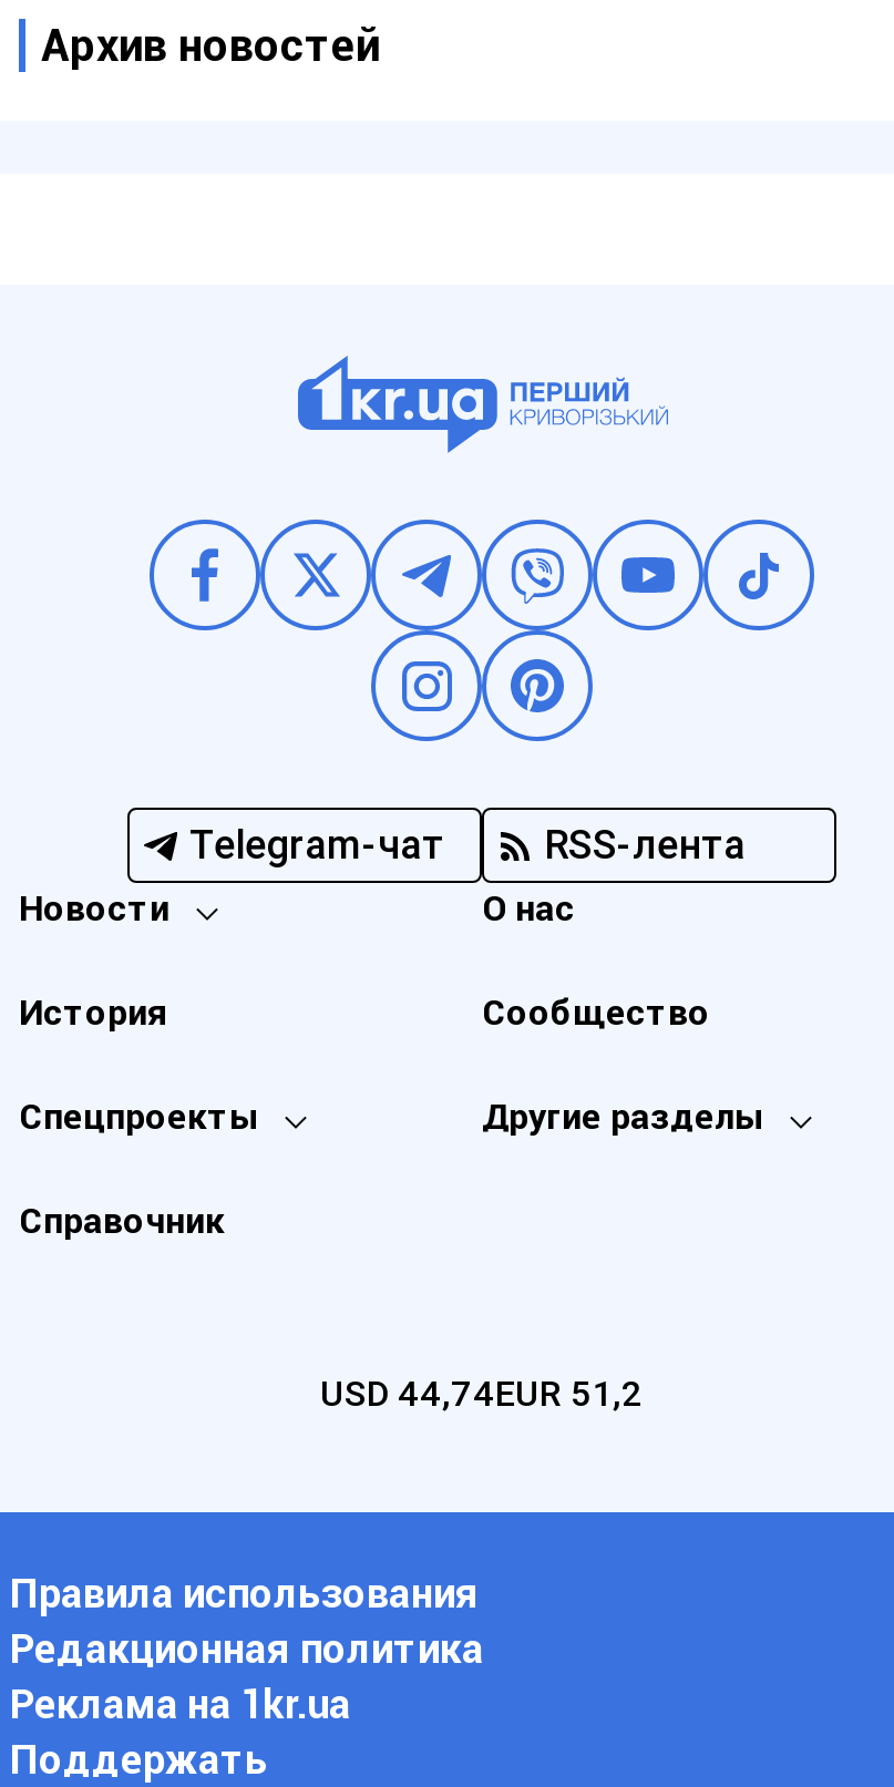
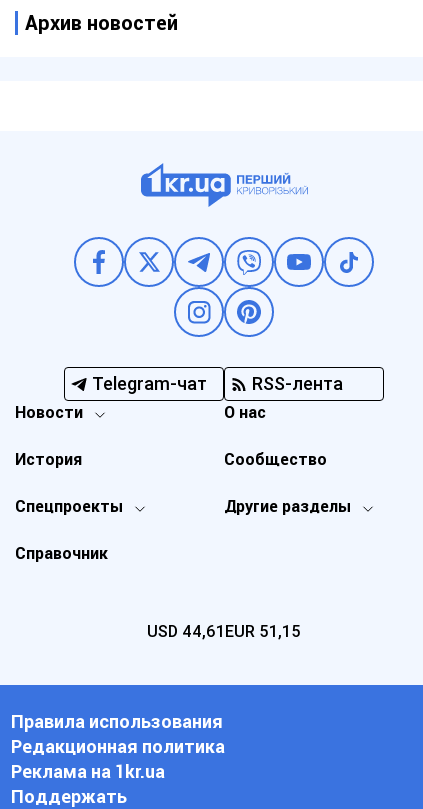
- USD 44,74EUR 51,2
+ USD 44,61EUR 51,15
